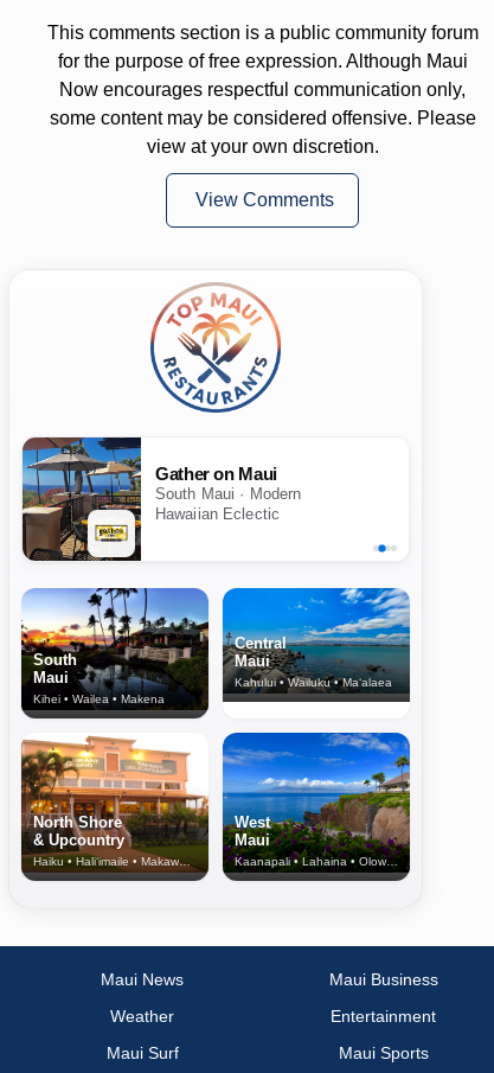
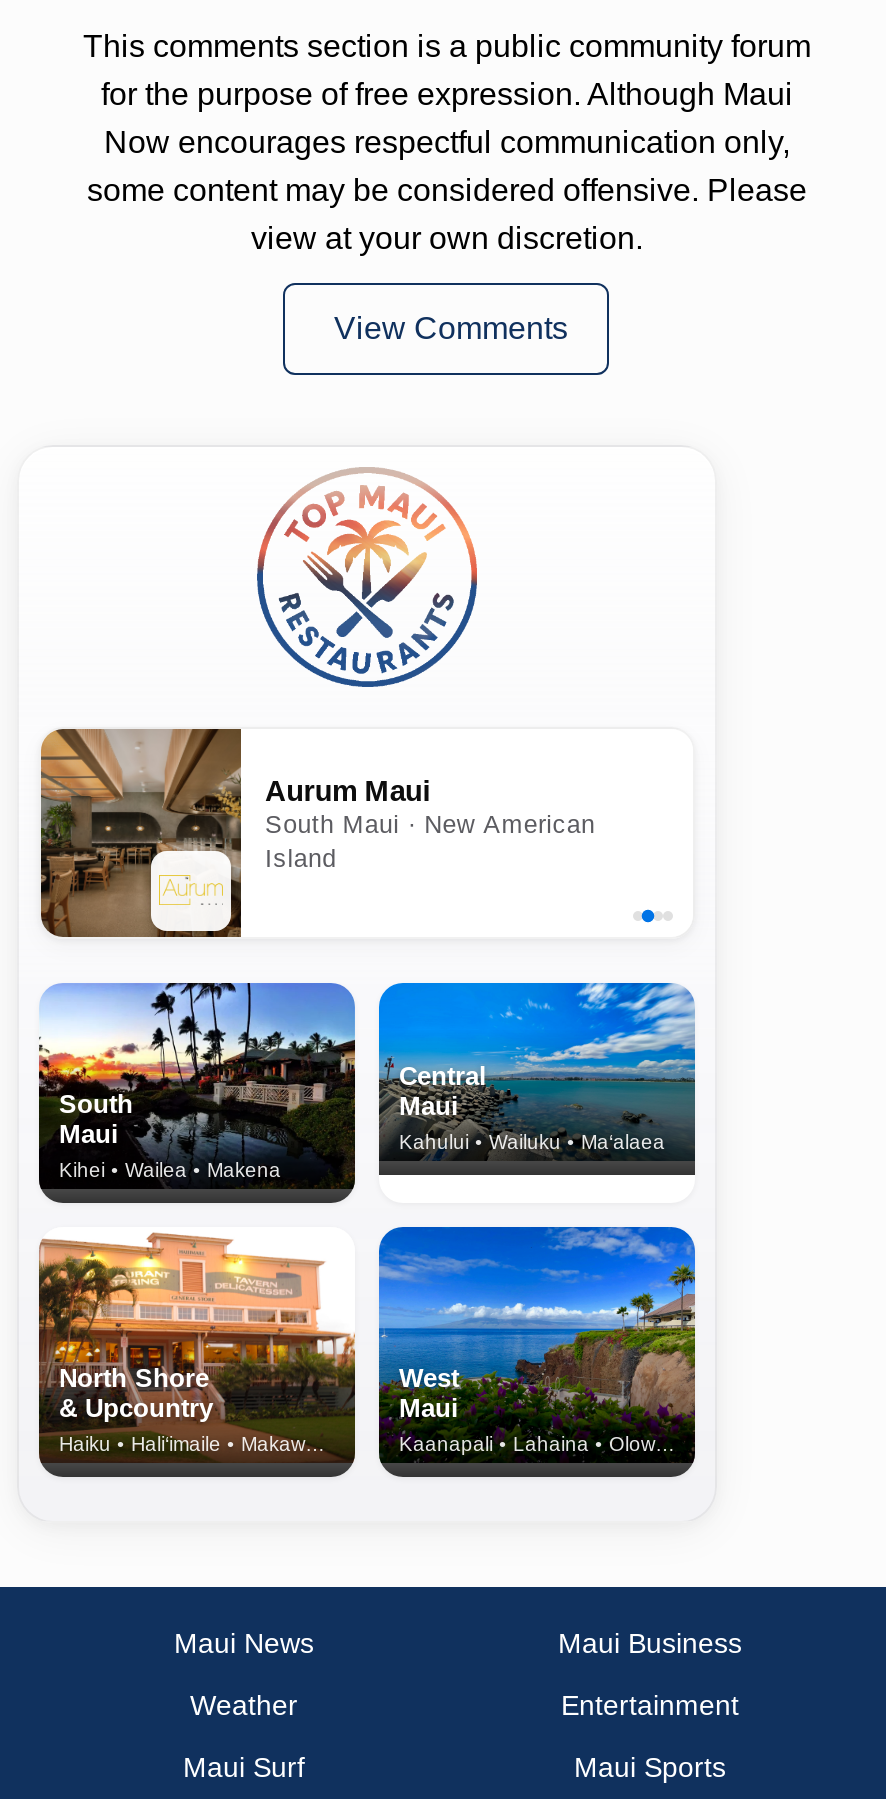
- [image]
- Gather on Maui
- South Maui · Modern
- Hawaiian Eclectic
+ [image]
+ Aurum Maui
+ South Maui · New American
+ Island
